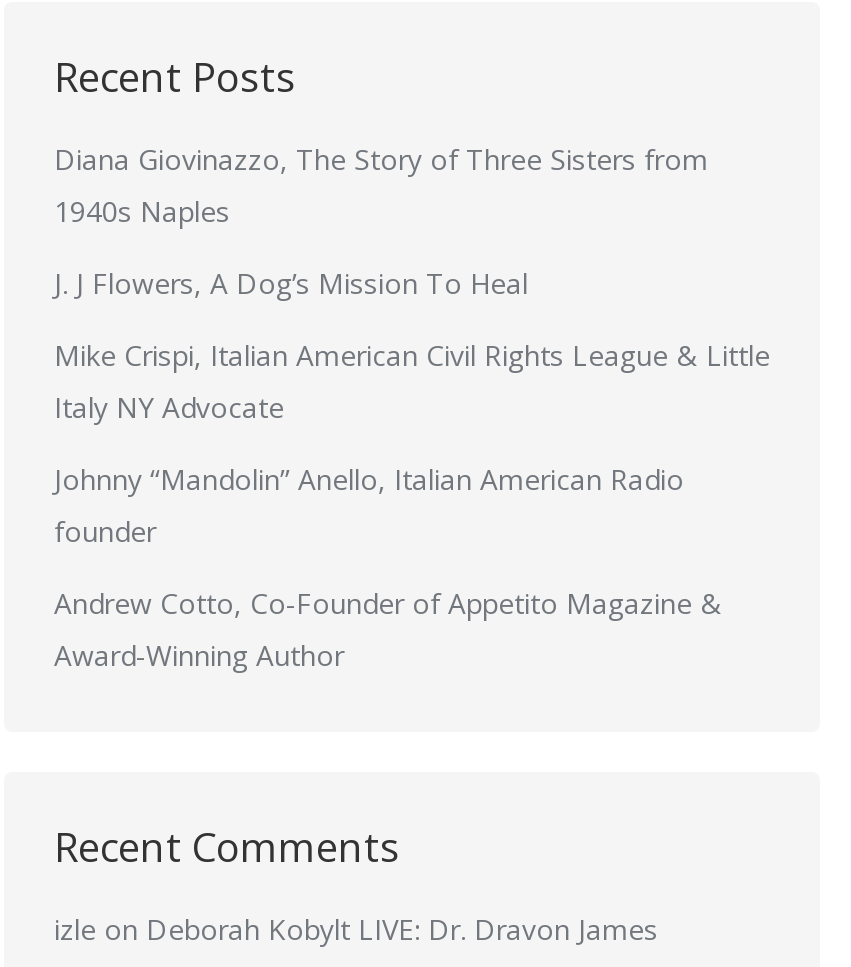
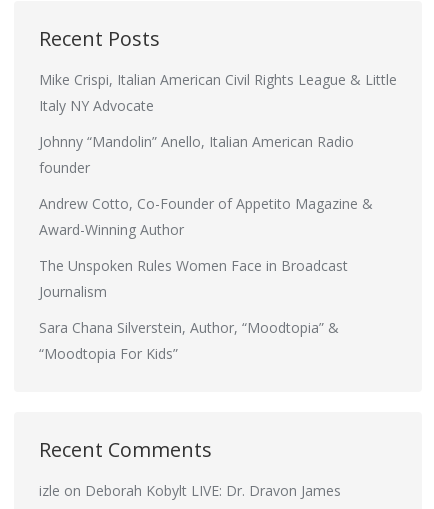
- Diana Giovinazzo, The Story of Three Sisters from
- 1940s Naples
- J. J Flowers, A Dog’s Mission To Heal

moved up: Mike Crispi, Italian American Civil Rights League & Little | Italy NY Advocate | Johnny “Mandolin” Anello, Italian American Radio | founder | Andrew Cotto, Co-Founder of Appetito Magazine & | Award-Winning Author

+ The Unspoken Rules Women Face in Broadcast
+ Journalism
+ Sara Chana Silverstein, Author, “Moodtopia” &
+ “Moodtopia For Kids”
